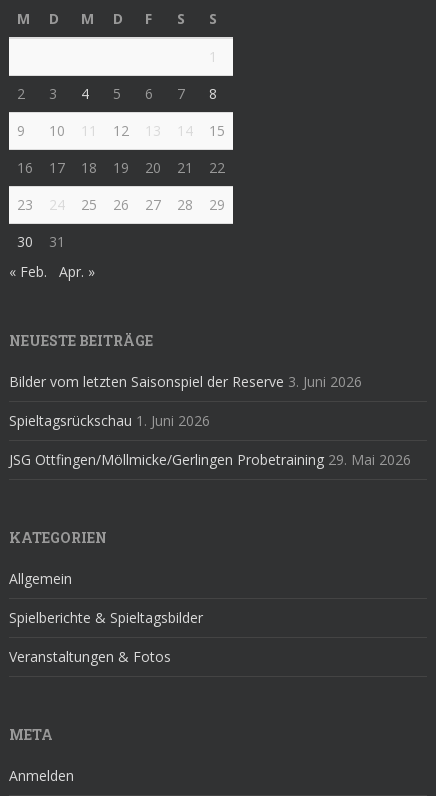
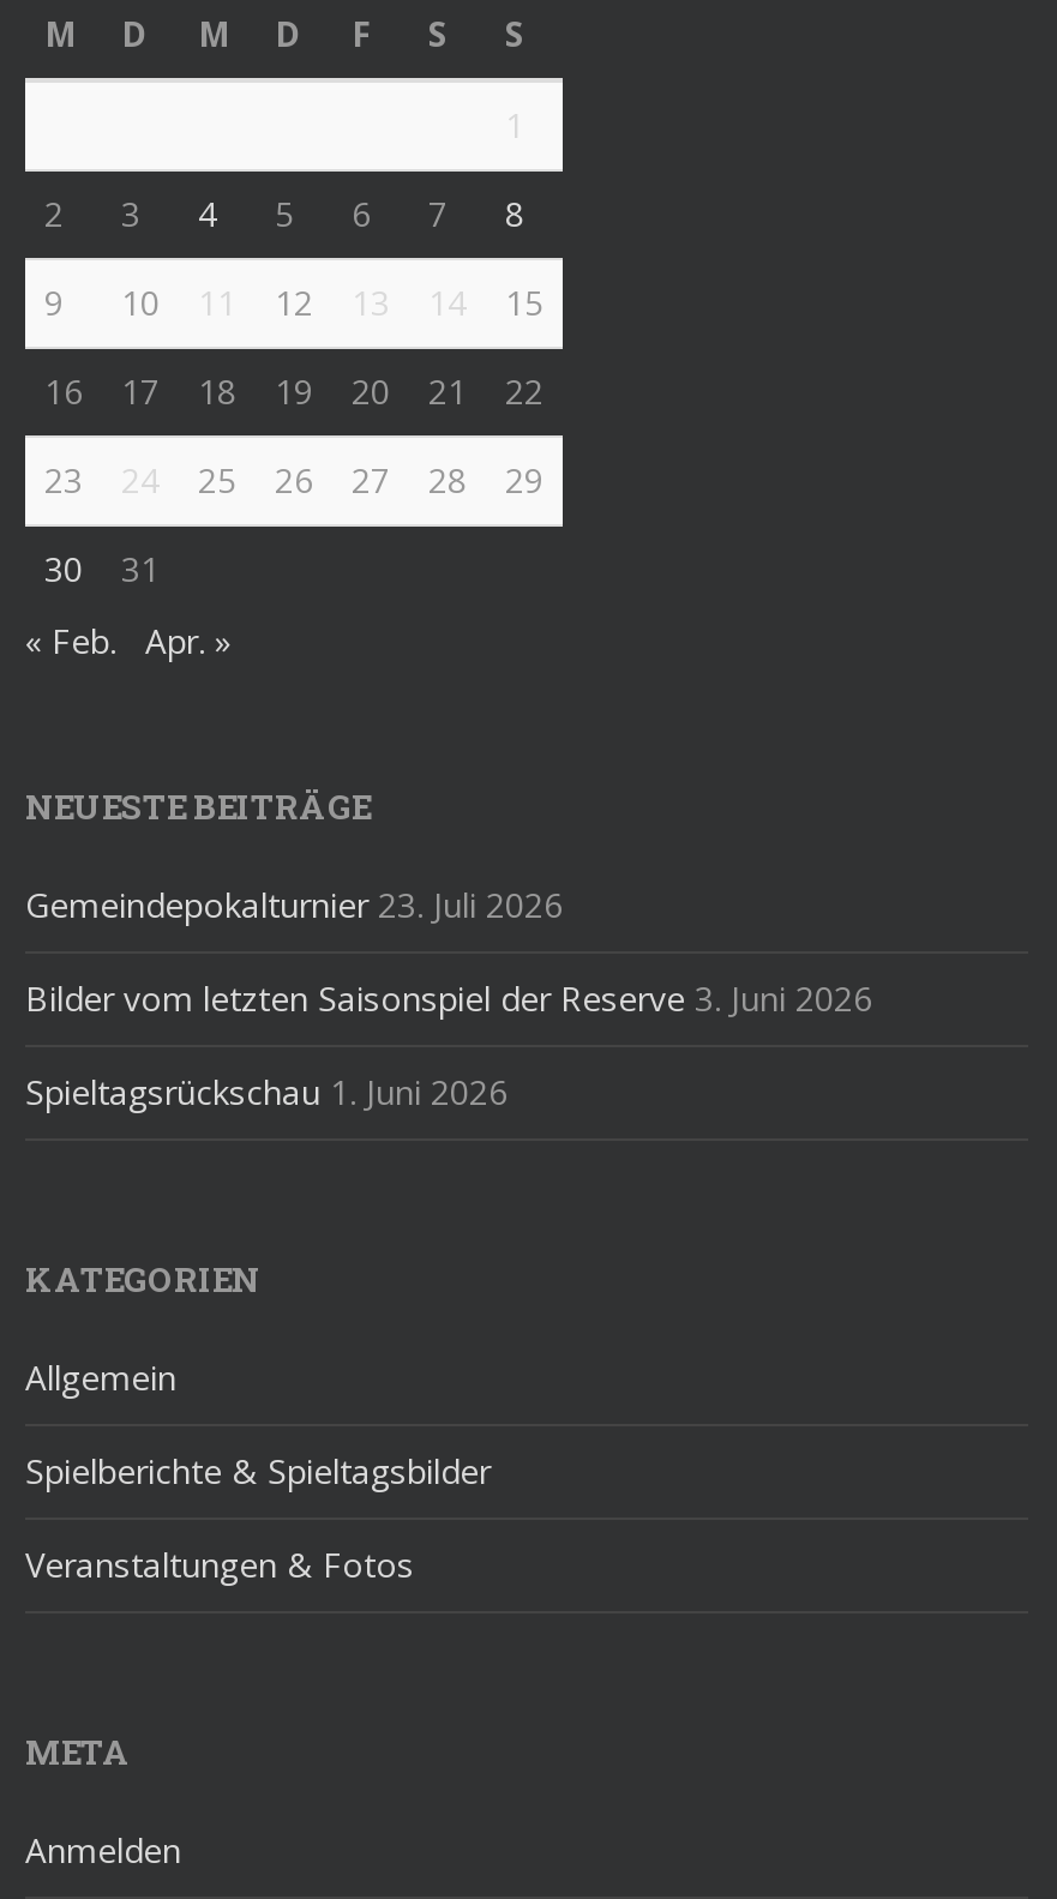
+ Gemeindepokalturnier 23. Juli 2026

moved down: Bilder vom letzten Saisonspiel der Reserve 3. Juni 2026 | Spieltagsrückschau 1. Juni 2026

- JSG Ottfingen/Möllmicke/Gerlingen Probetraining 29. Mai 2026
